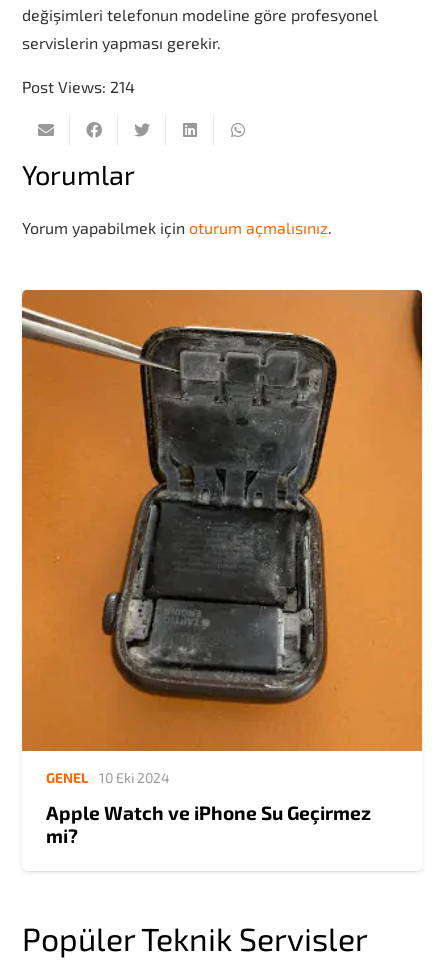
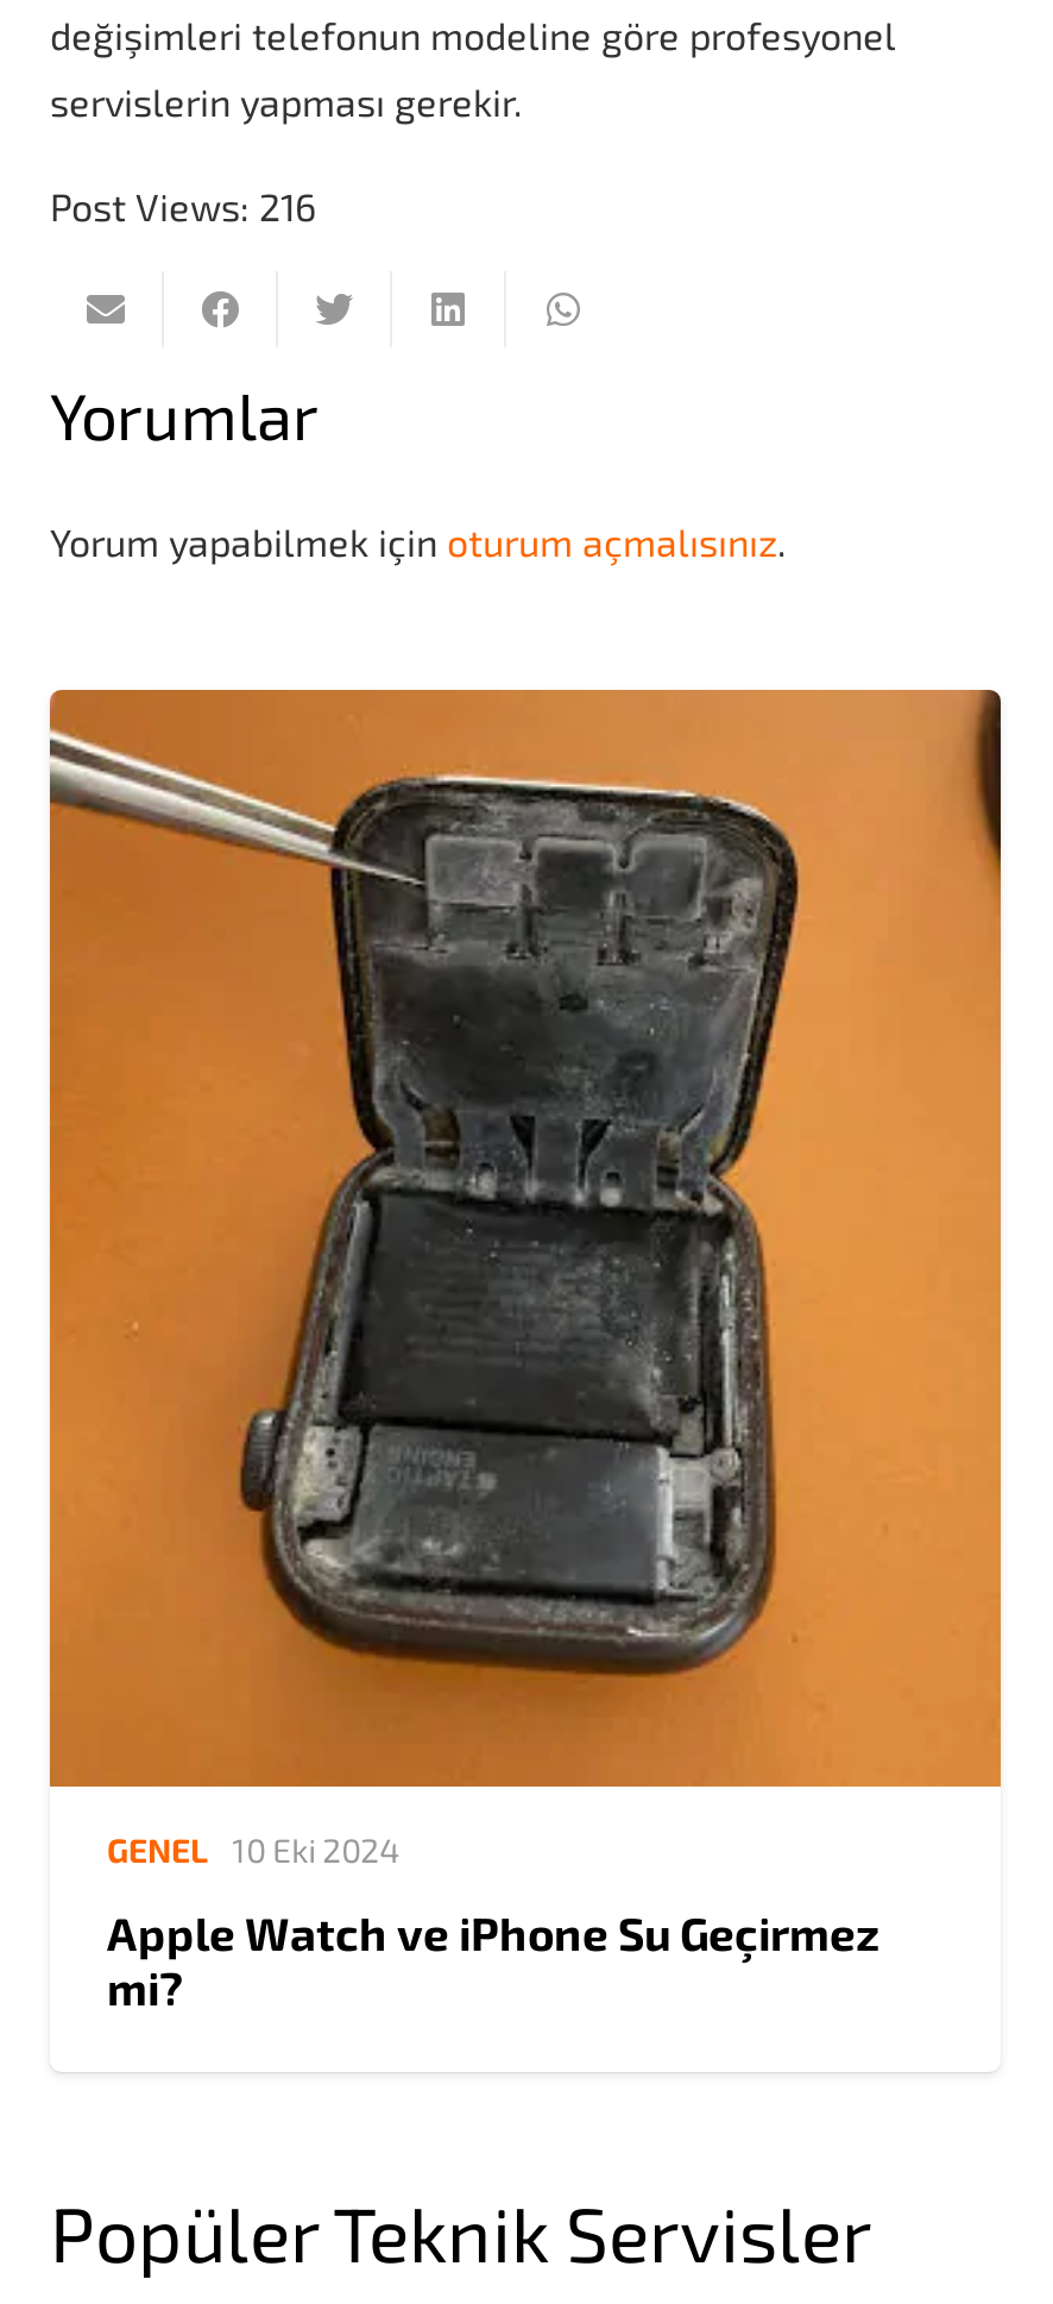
- Post Views: 214
+ Post Views: 216
